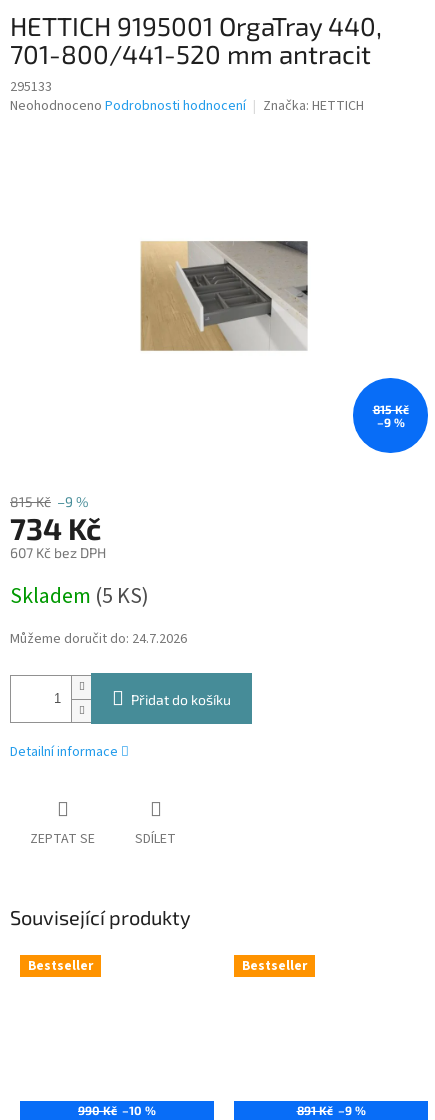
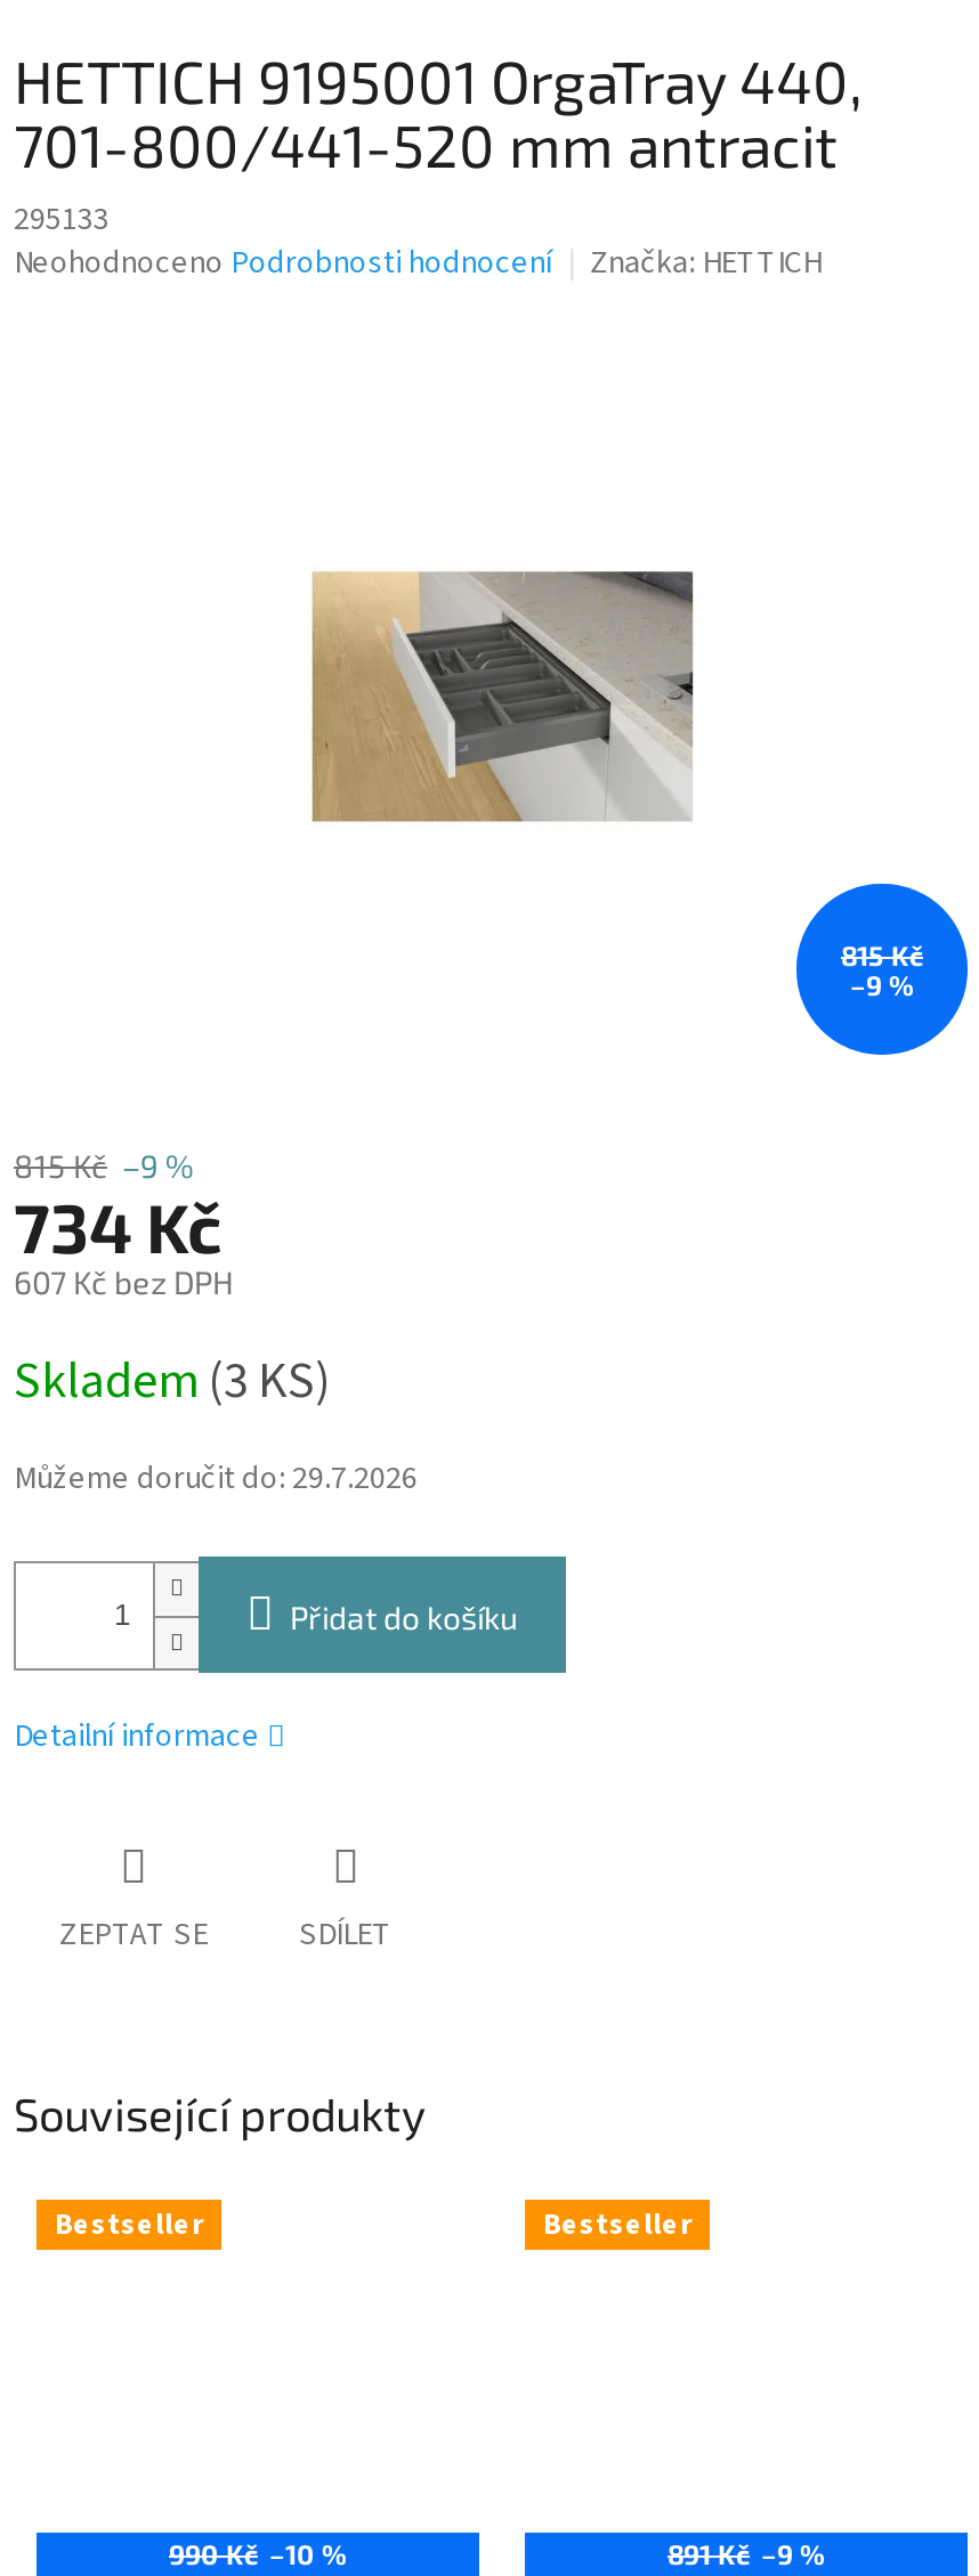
- Skladem (5 KS)
+ Skladem (3 KS)

- Můžeme doručit do: 24.7.2026
+ Můžeme doručit do: 29.7.2026
